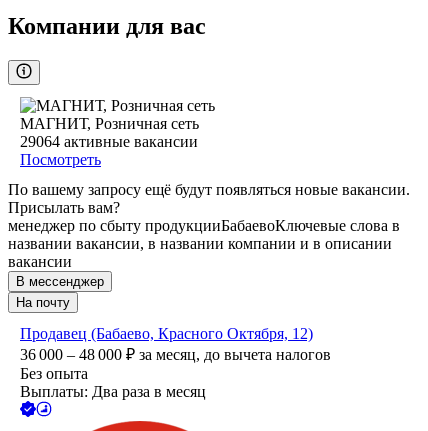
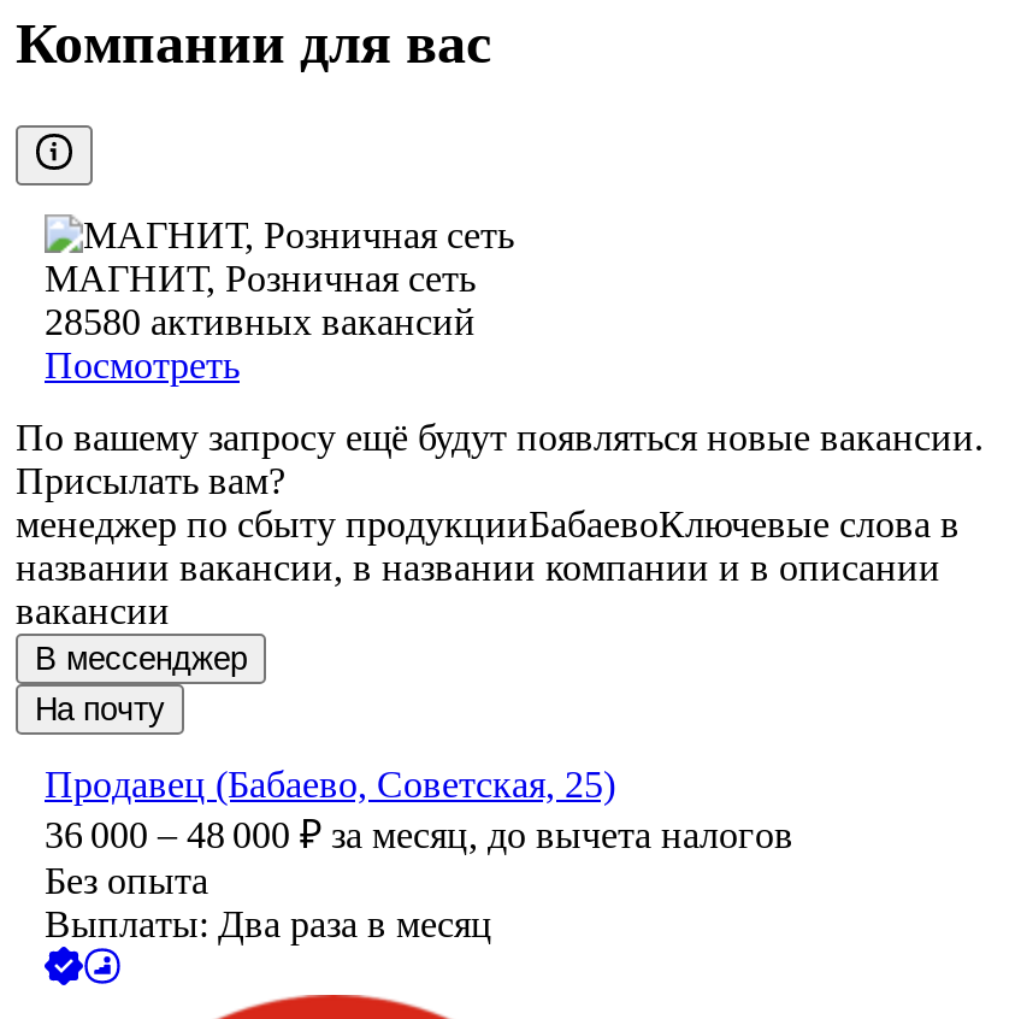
- 29064 активные вакансии
+ 28580 активных вакансий

- Продавец (Бабаево, Красного Октября, 12)
+ Продавец (Бабаево, Советская, 25)
